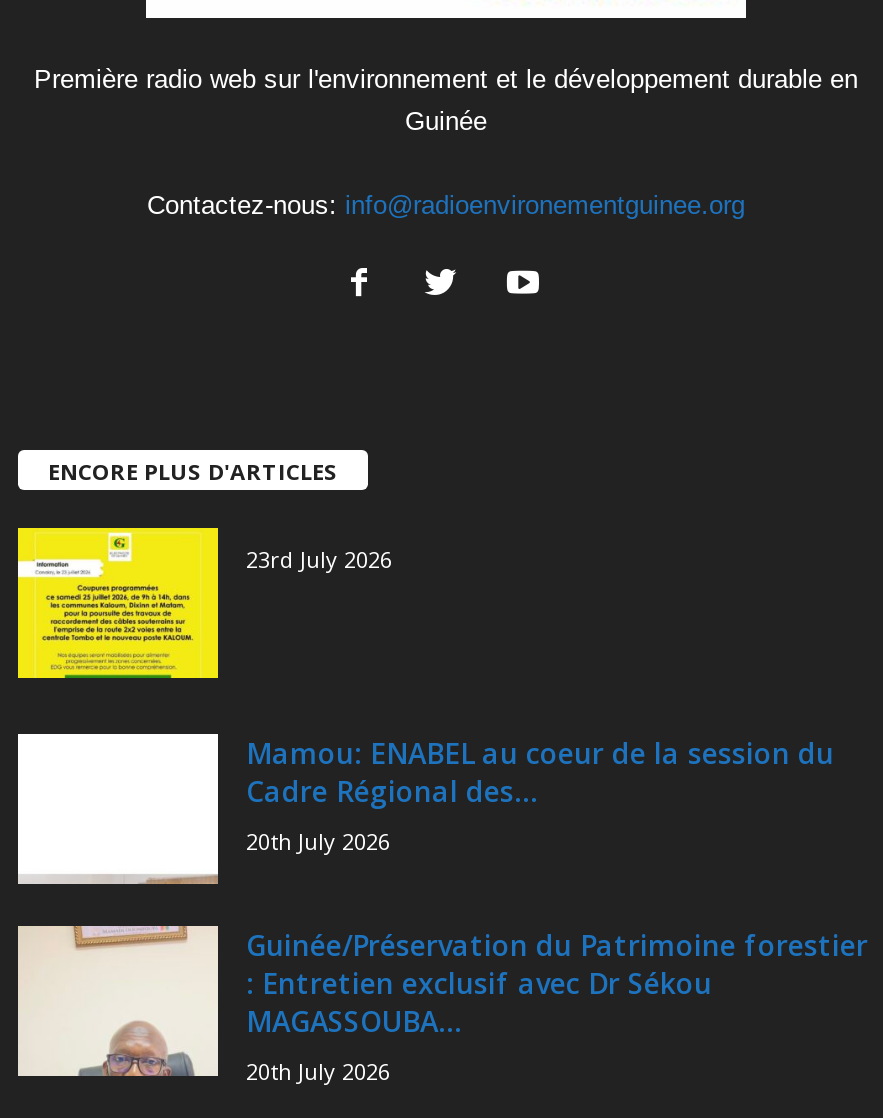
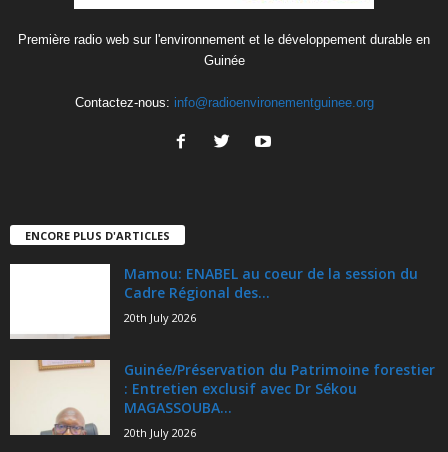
- [image]
- 23rd July 2026
